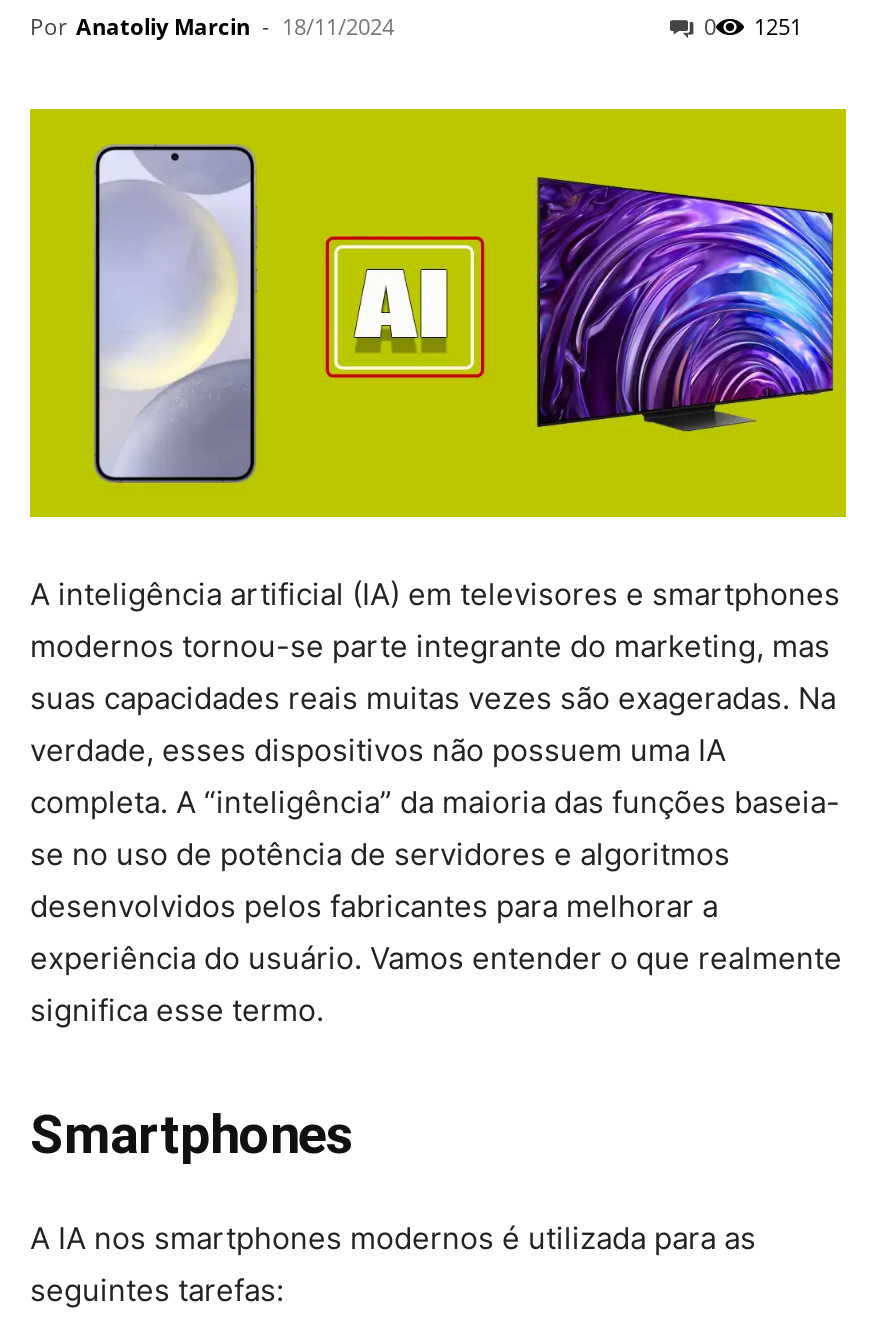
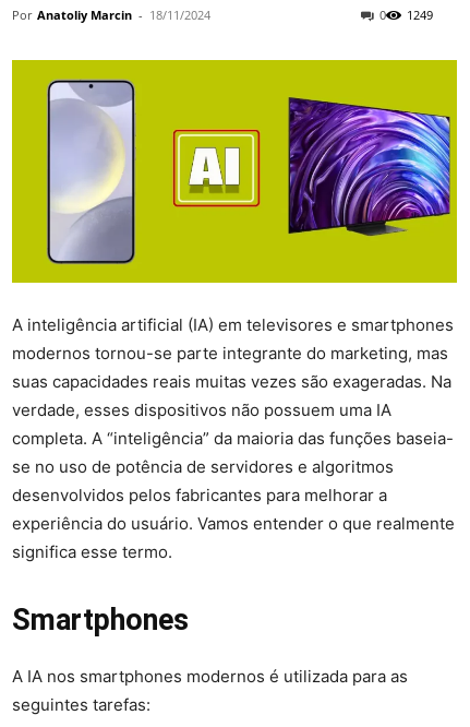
- 0 1251
+ 0 1249
